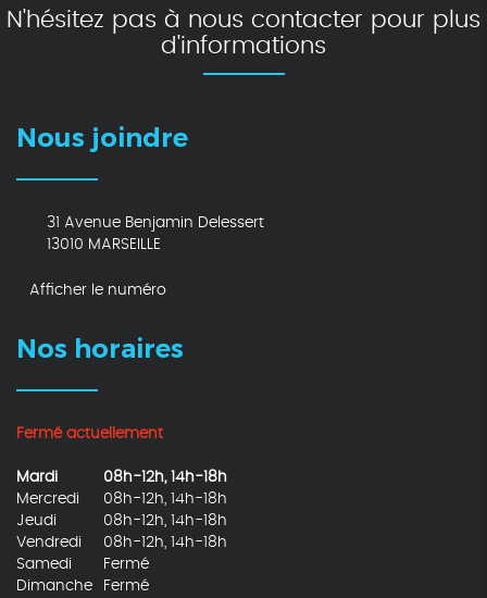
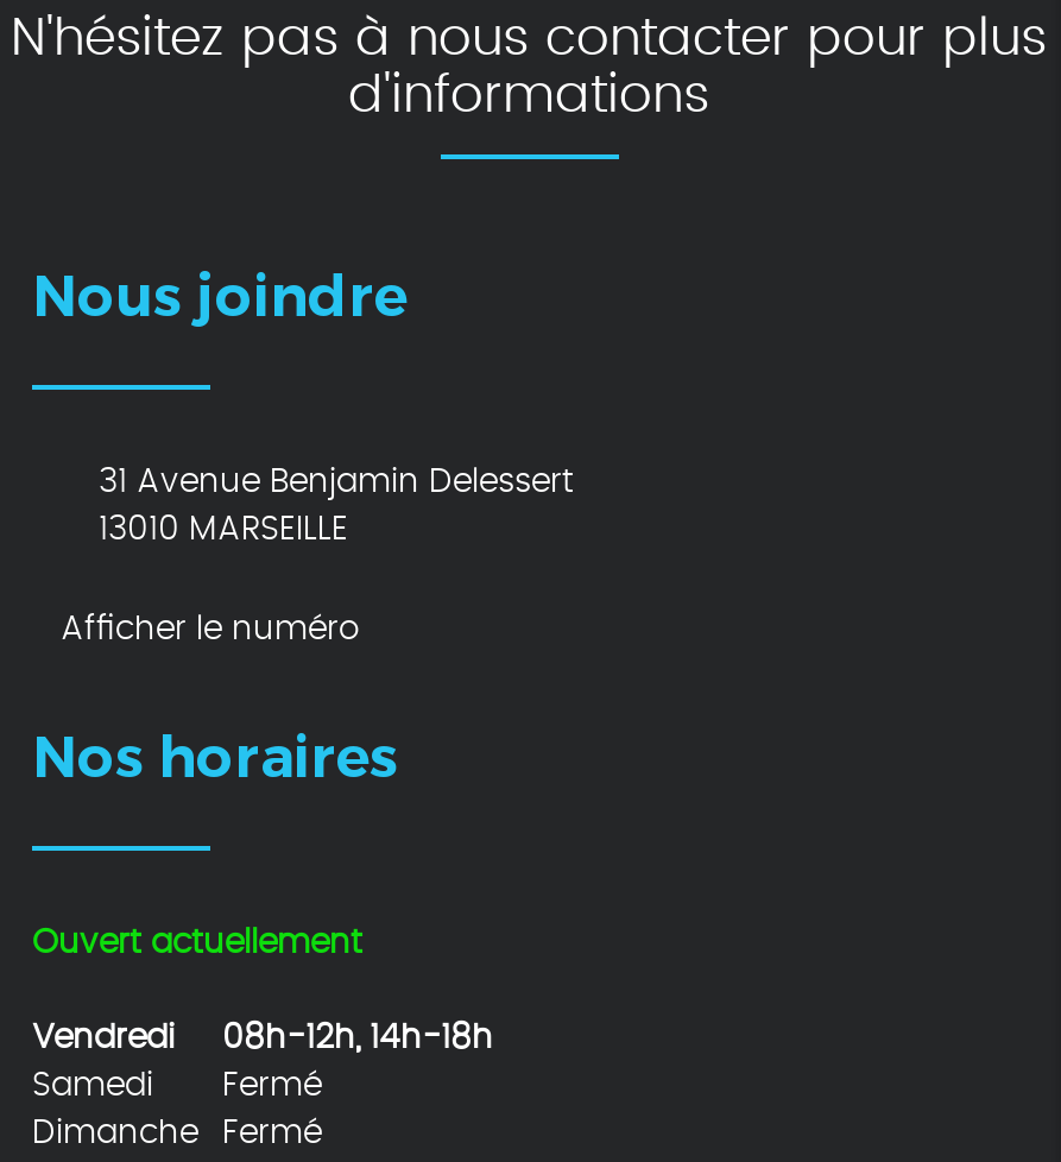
- Fermé actuellement
- Mardi
- 08h-12h, 14h-18h
- Mercredi
- 08h-12h, 14h-18h
- Jeudi
- 08h-12h, 14h-18h
+ Ouvert actuellement
